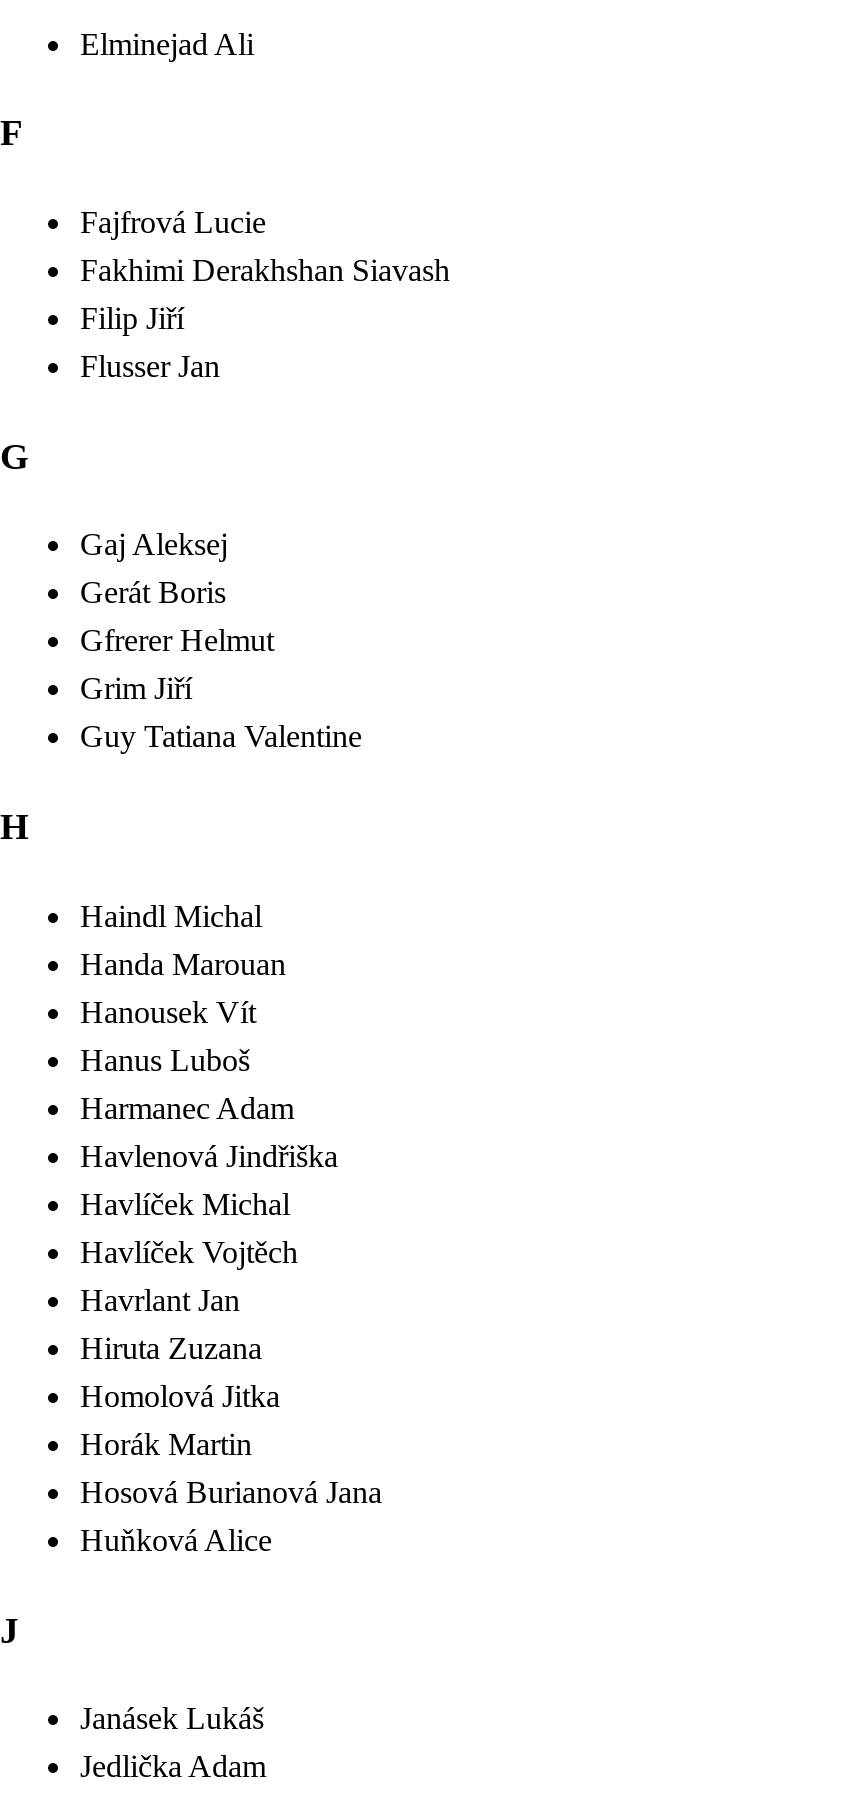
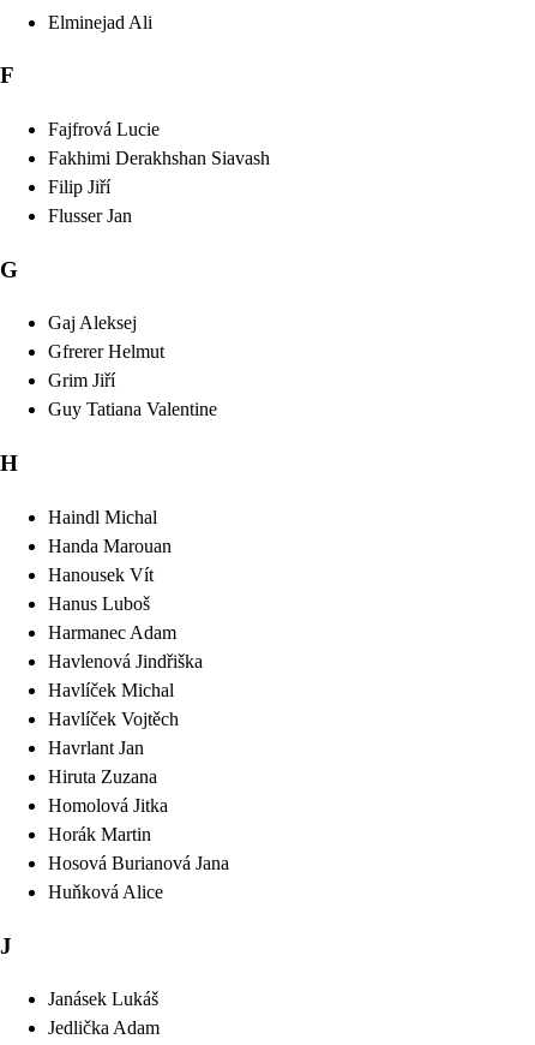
- Gerát Boris
